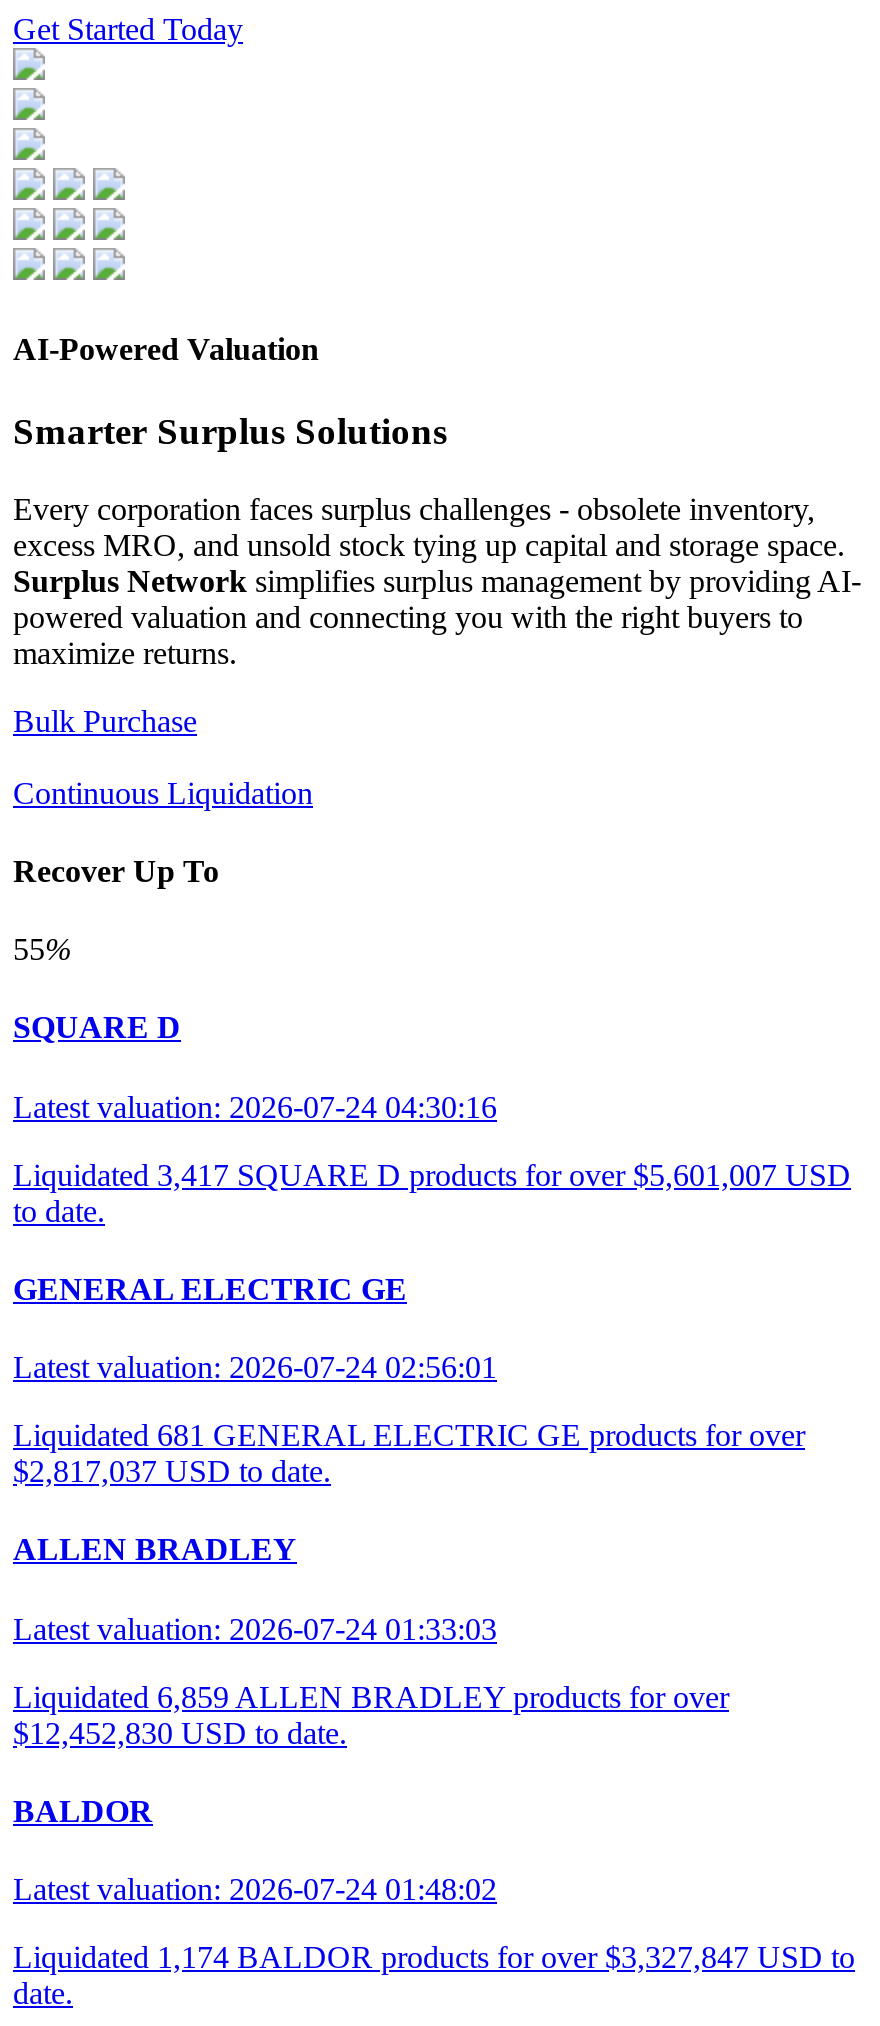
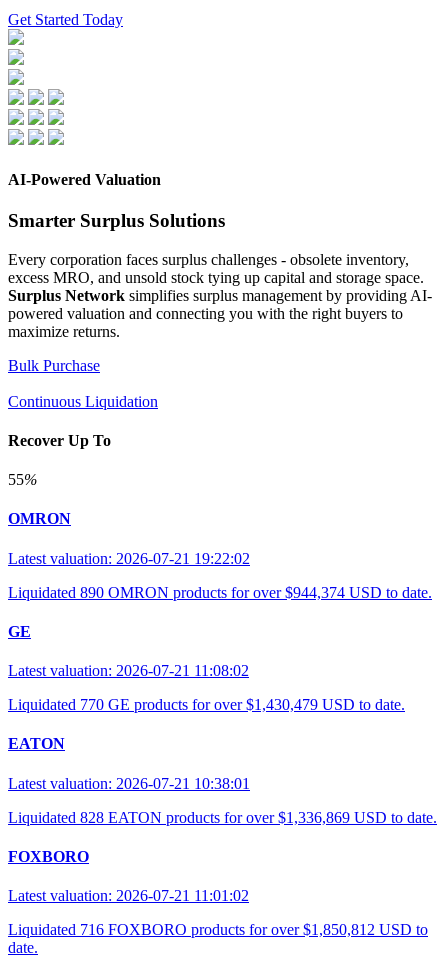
- SQUARE D
+ OMRON

- Latest valuation: 2026-07-24 04:30:16
+ Latest valuation: 2026-07-21 19:22:02

- Liquidated 3,417 SQUARE D products for over $5,601,007 USD
- to date.
+ Liquidated 890 OMRON products for over $944,374 USD to date.

- GENERAL ELECTRIC GE
+ GE

- Latest valuation: 2026-07-24 02:56:01
+ Latest valuation: 2026-07-21 11:08:02

- Liquidated 681 GENERAL ELECTRIC GE products for over
- $2,817,037 USD to date.
+ Liquidated 770 GE products for over $1,430,479 USD to date.

- ALLEN BRADLEY
+ EATON

- Latest valuation: 2026-07-24 01:33:03
+ Latest valuation: 2026-07-21 10:38:01

- Liquidated 6,859 ALLEN BRADLEY products for over
- $12,452,830 USD to date.
+ Liquidated 828 EATON products for over $1,336,869 USD to date.

- BALDOR
+ FOXBORO

- Latest valuation: 2026-07-24 01:48:02
+ Latest valuation: 2026-07-21 11:01:02

- Liquidated 1,174 BALDOR products for over $3,327,847 USD to
+ Liquidated 716 FOXBORO products for over $1,850,812 USD to
